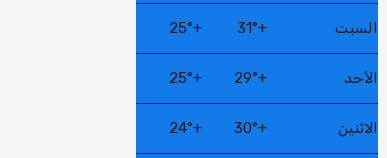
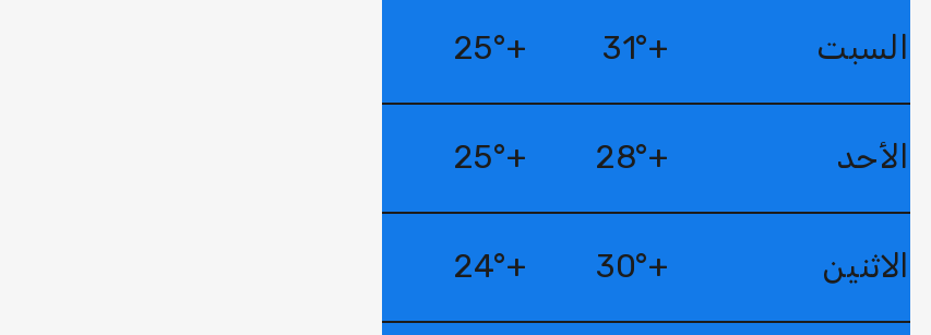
- 29°
+ 28°
